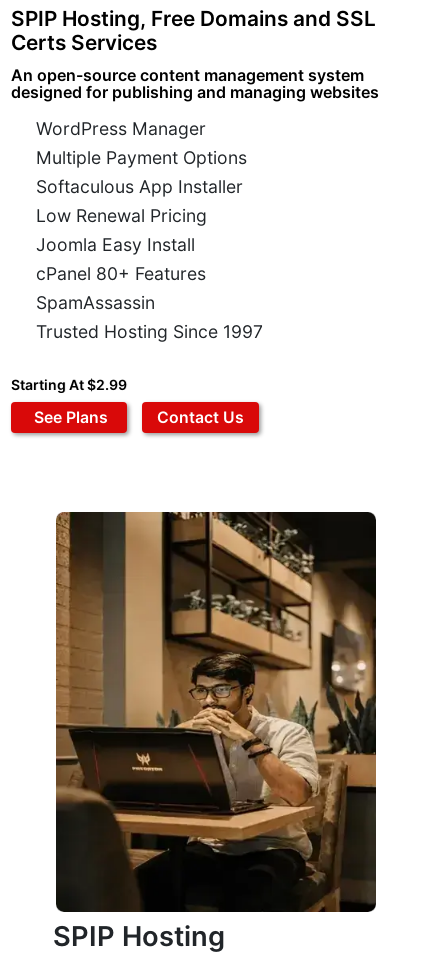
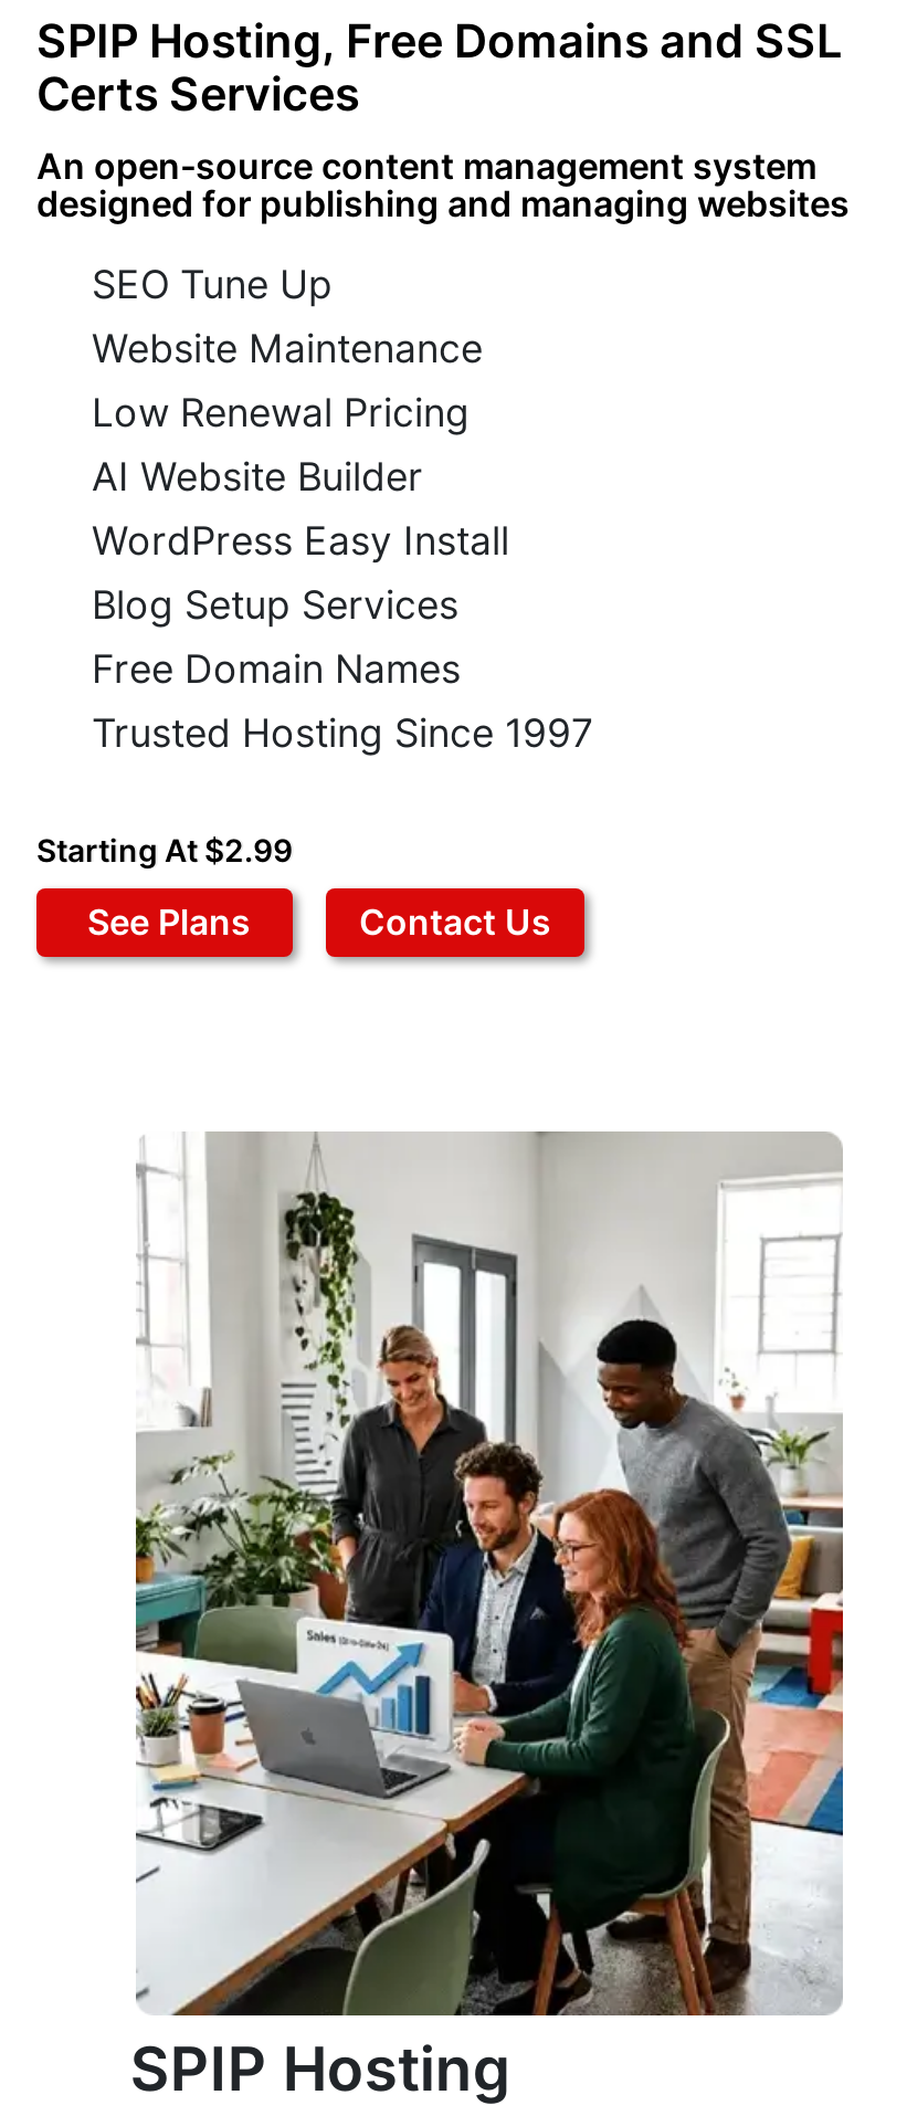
- WordPress Manager
- Multiple Payment Options
- Softaculous App Installer
+ SEO Tune Up
+ Website Maintenance

moved up: Low Renewal Pricing

- Joomla Easy Install
- cPanel 80+ Features
- SpamAssassin
+ AI Website Builder
+ WordPress Easy Install
+ Blog Setup Services
+ Free Domain Names

- [image]
+ [image]
